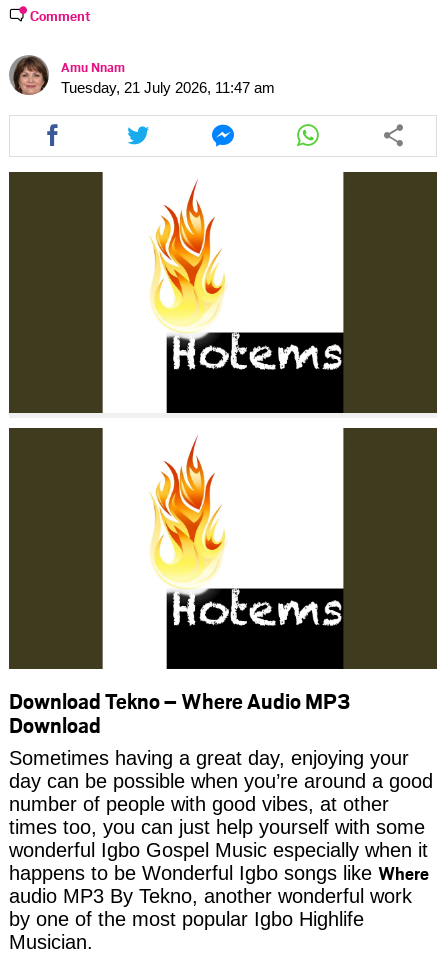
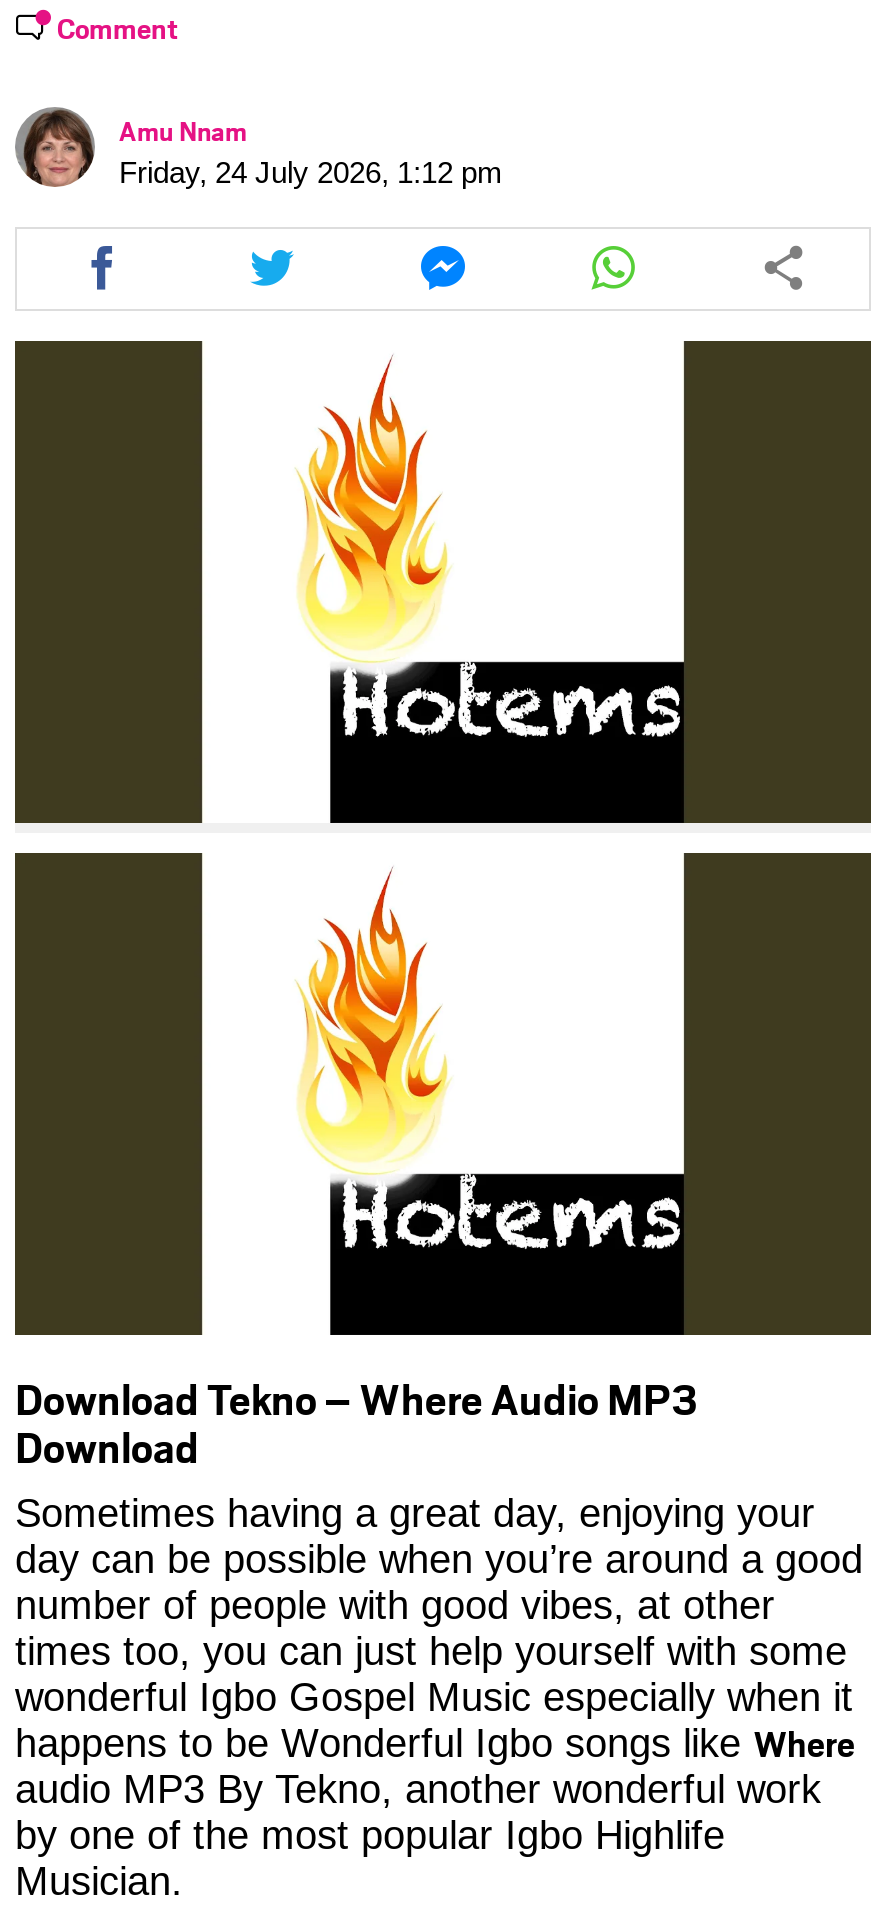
- Tuesday, 21 July 2026, 11:47 am
+ Friday, 24 July 2026, 1:12 pm
